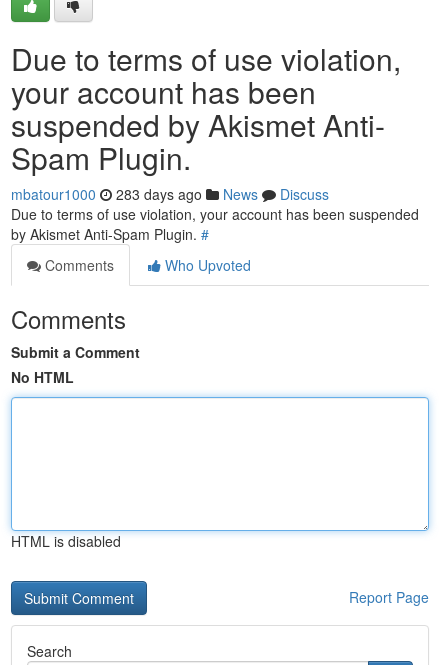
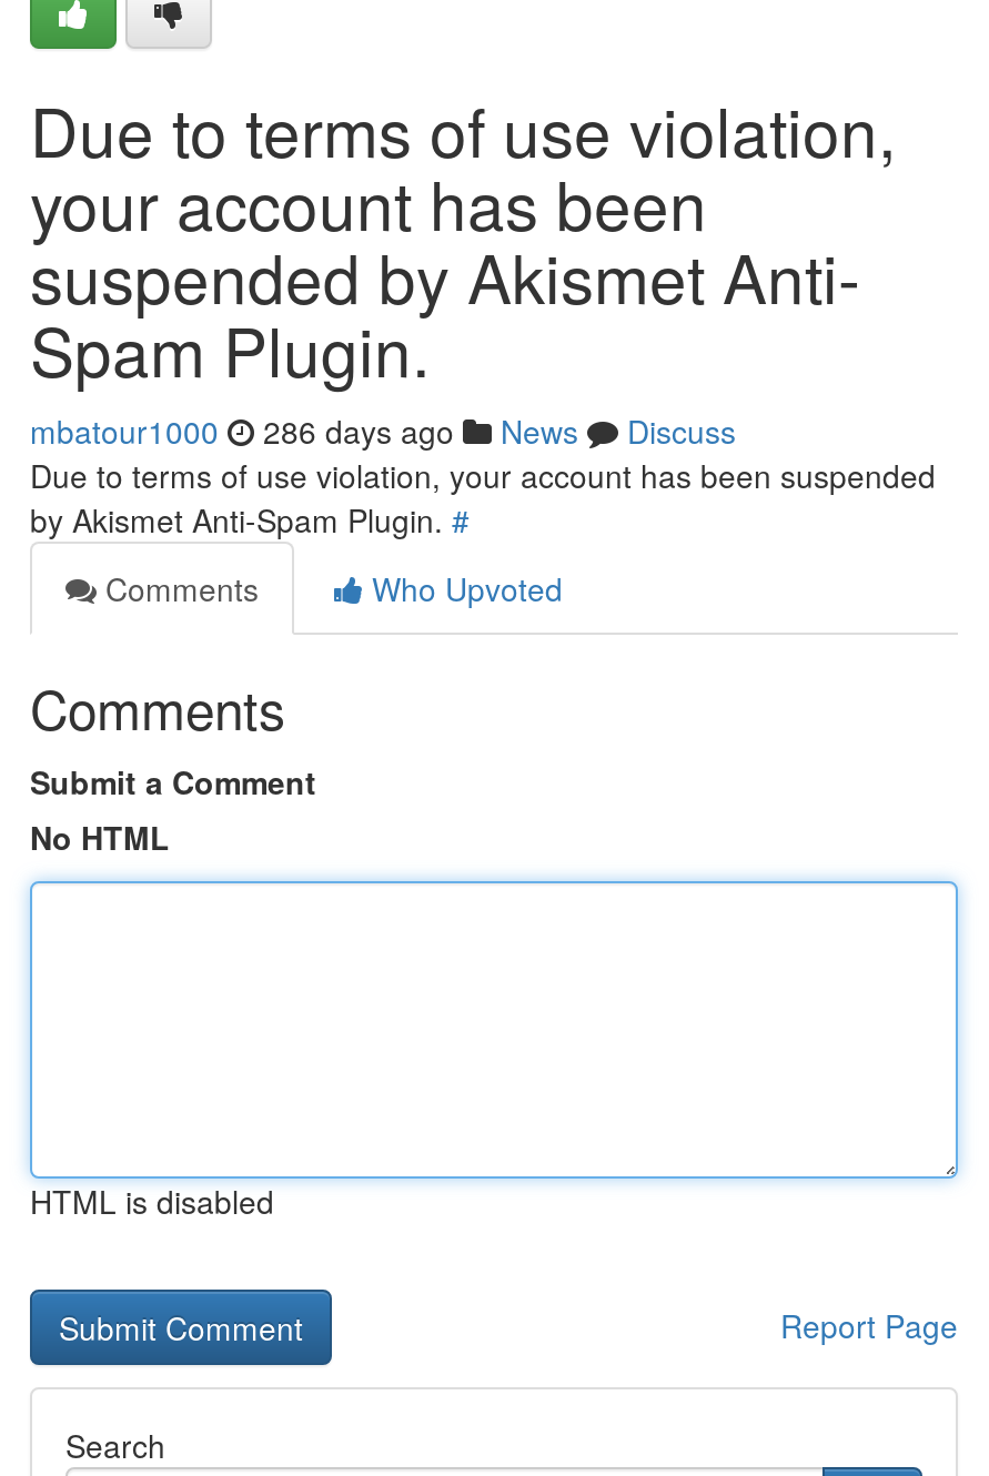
- mbatour1000 283 days ago News Discuss
+ mbatour1000 286 days ago News Discuss
